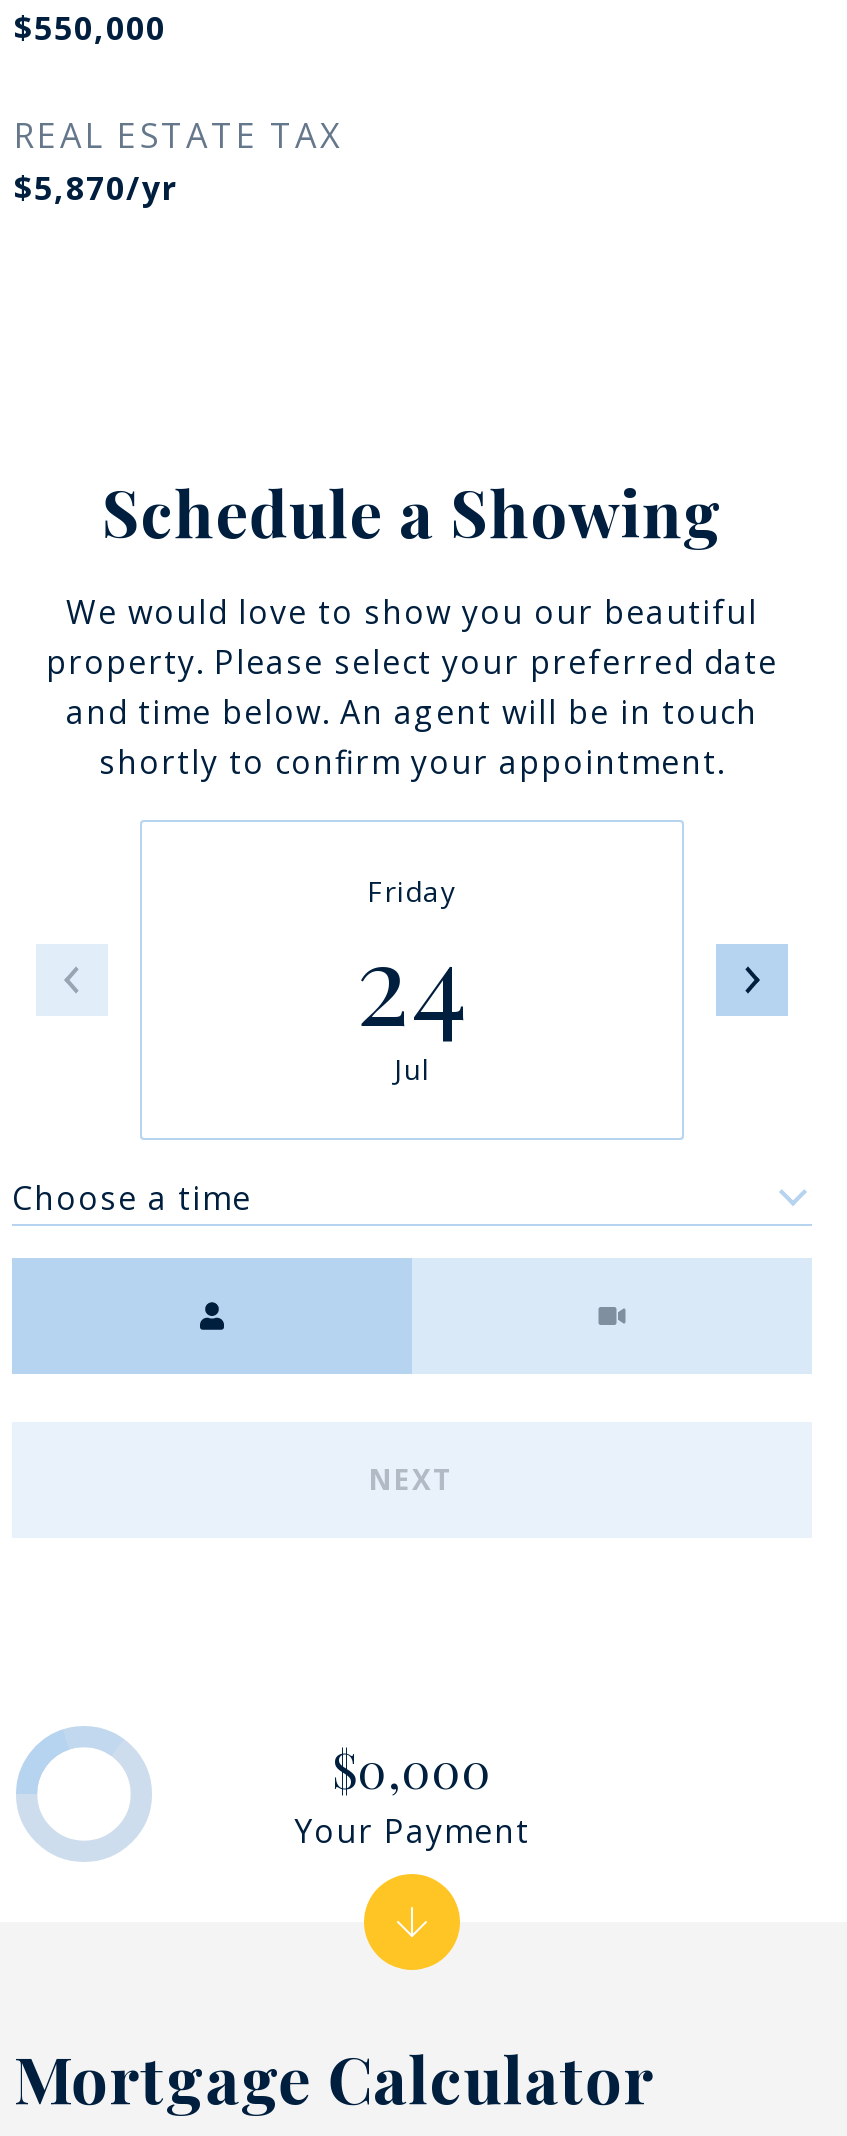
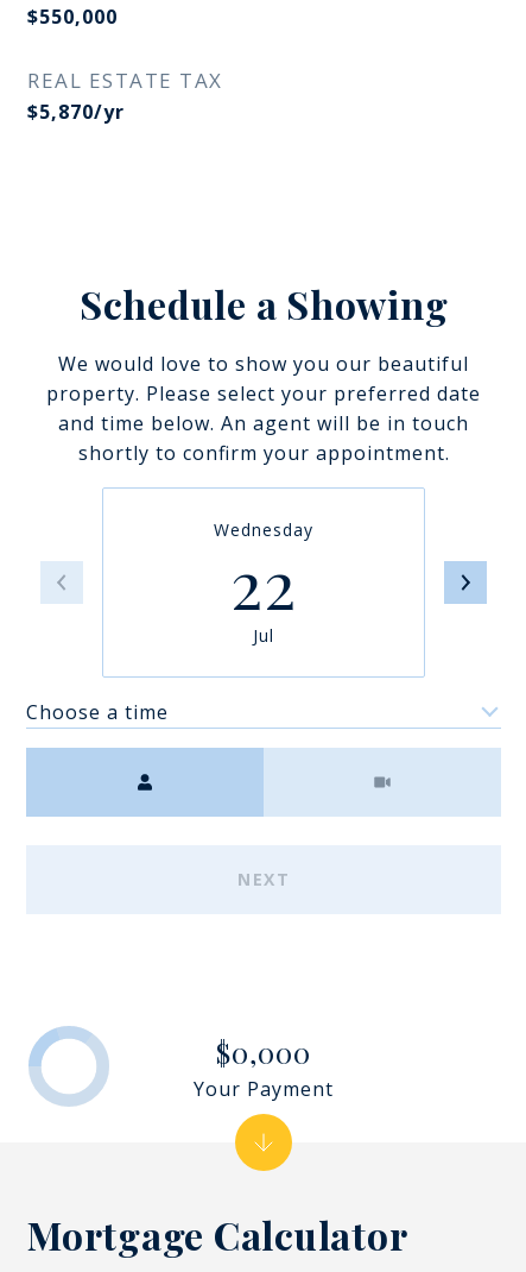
- Friday
- 24
+ Wednesday
+ 22
